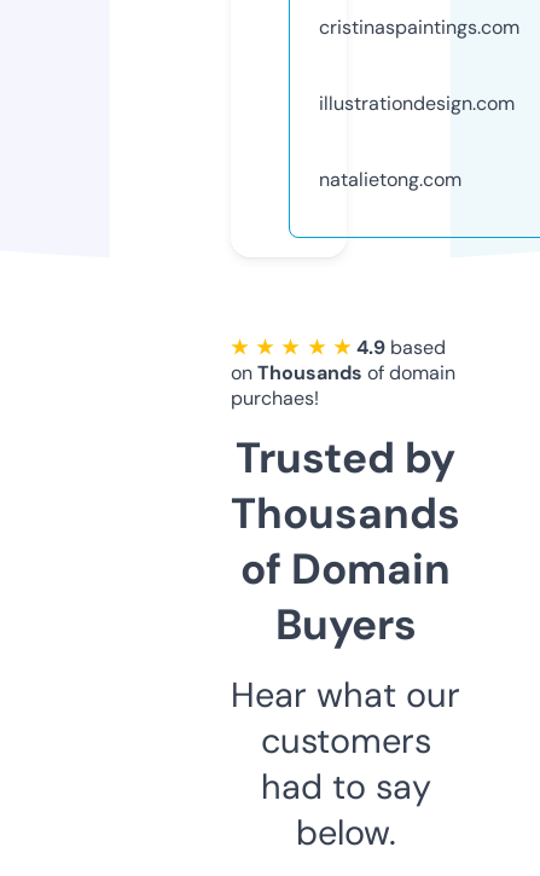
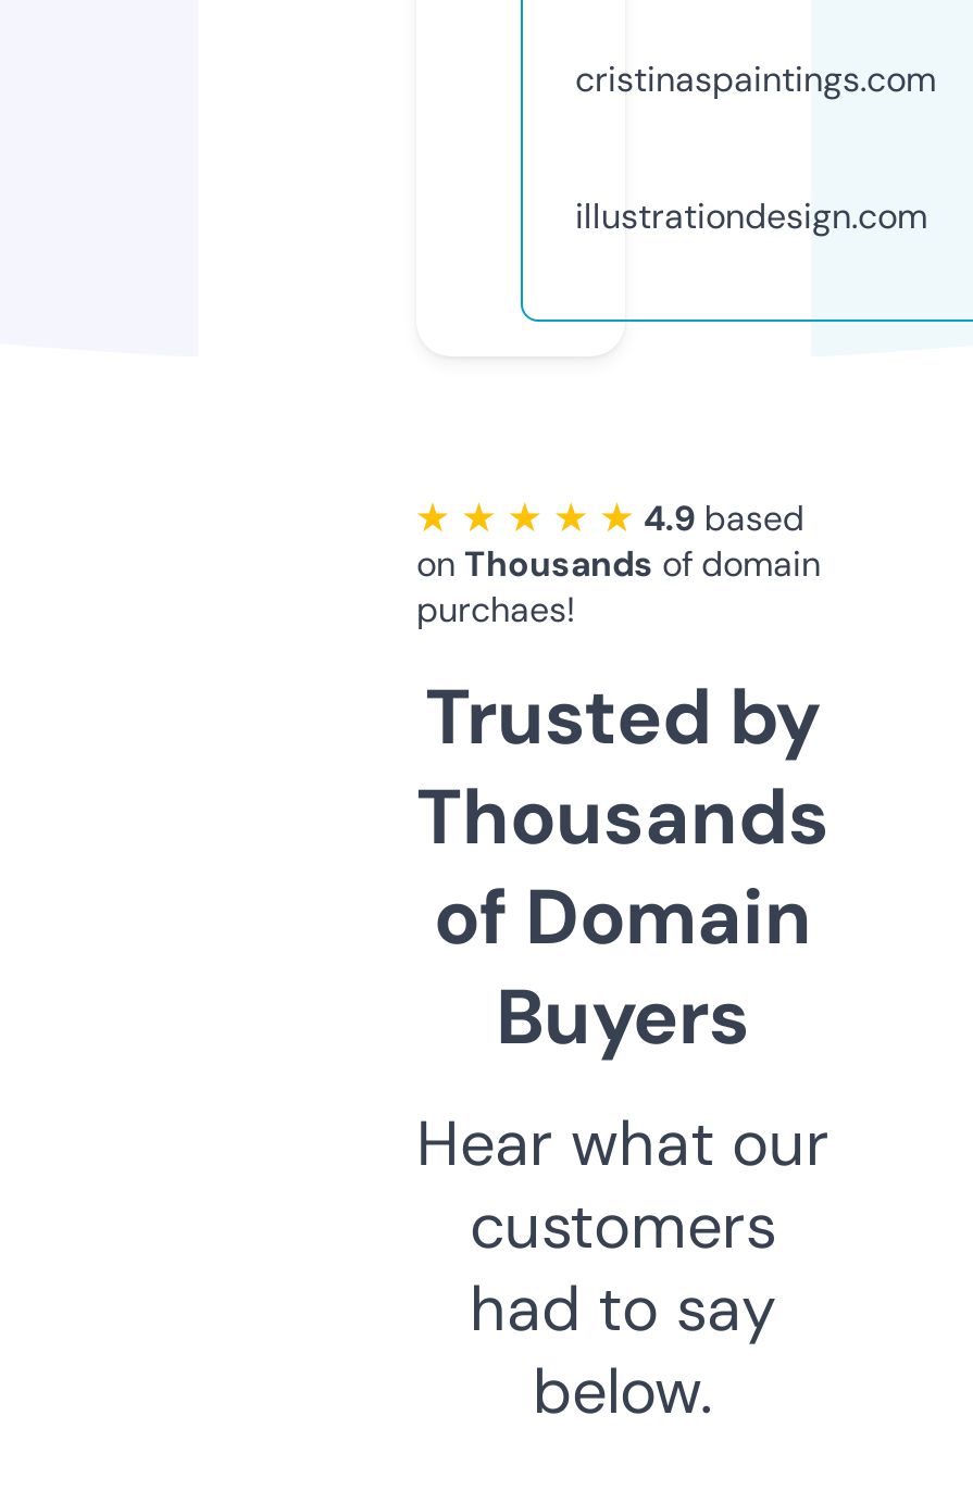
- natalietong.com
